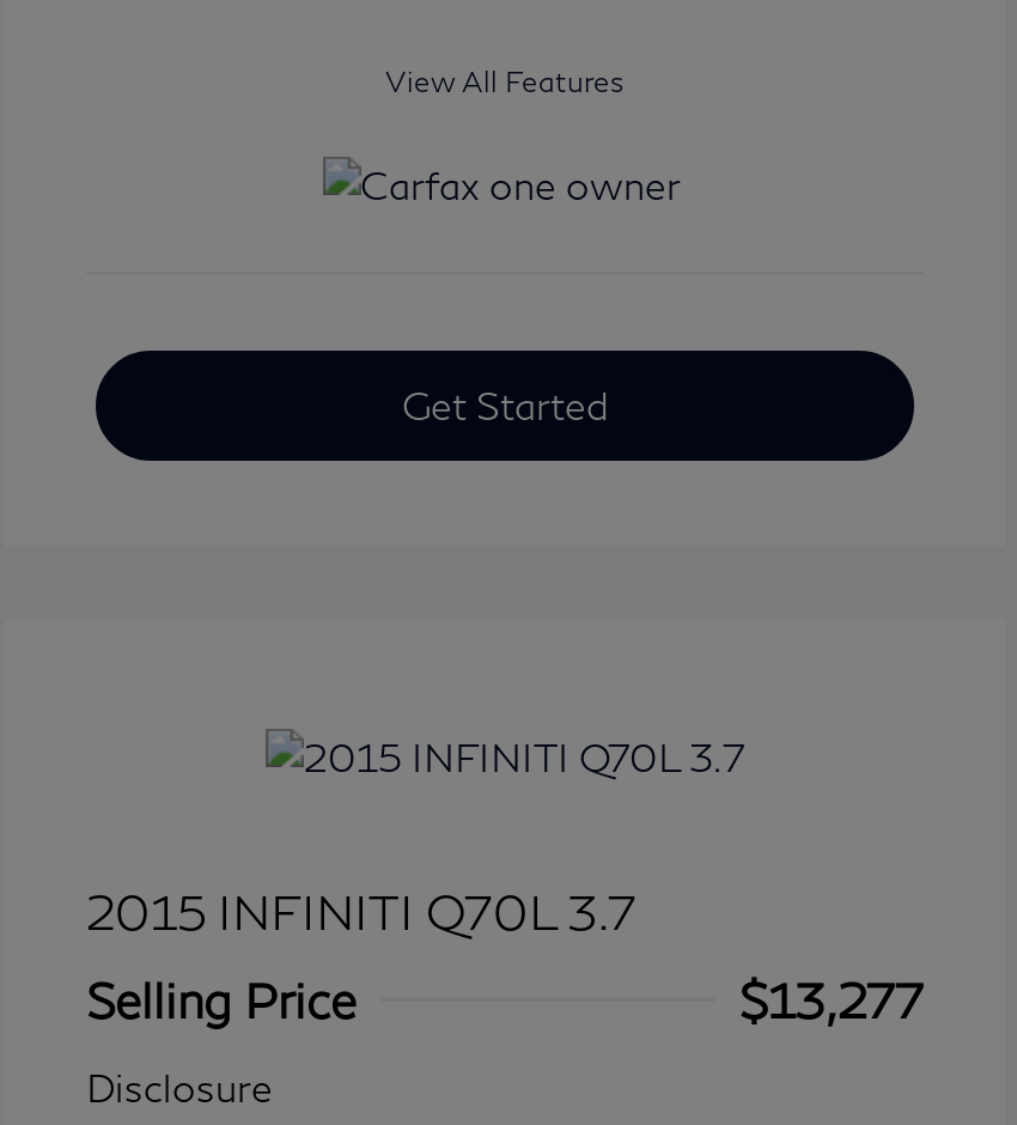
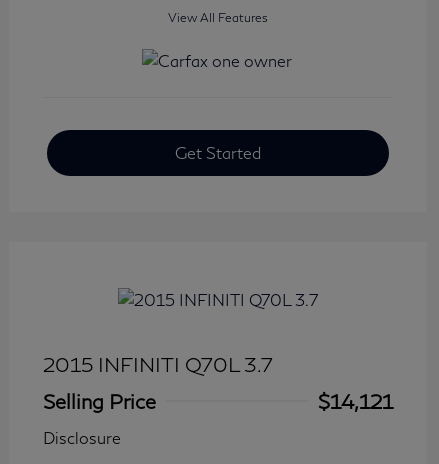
- $13,277
+ $14,121
